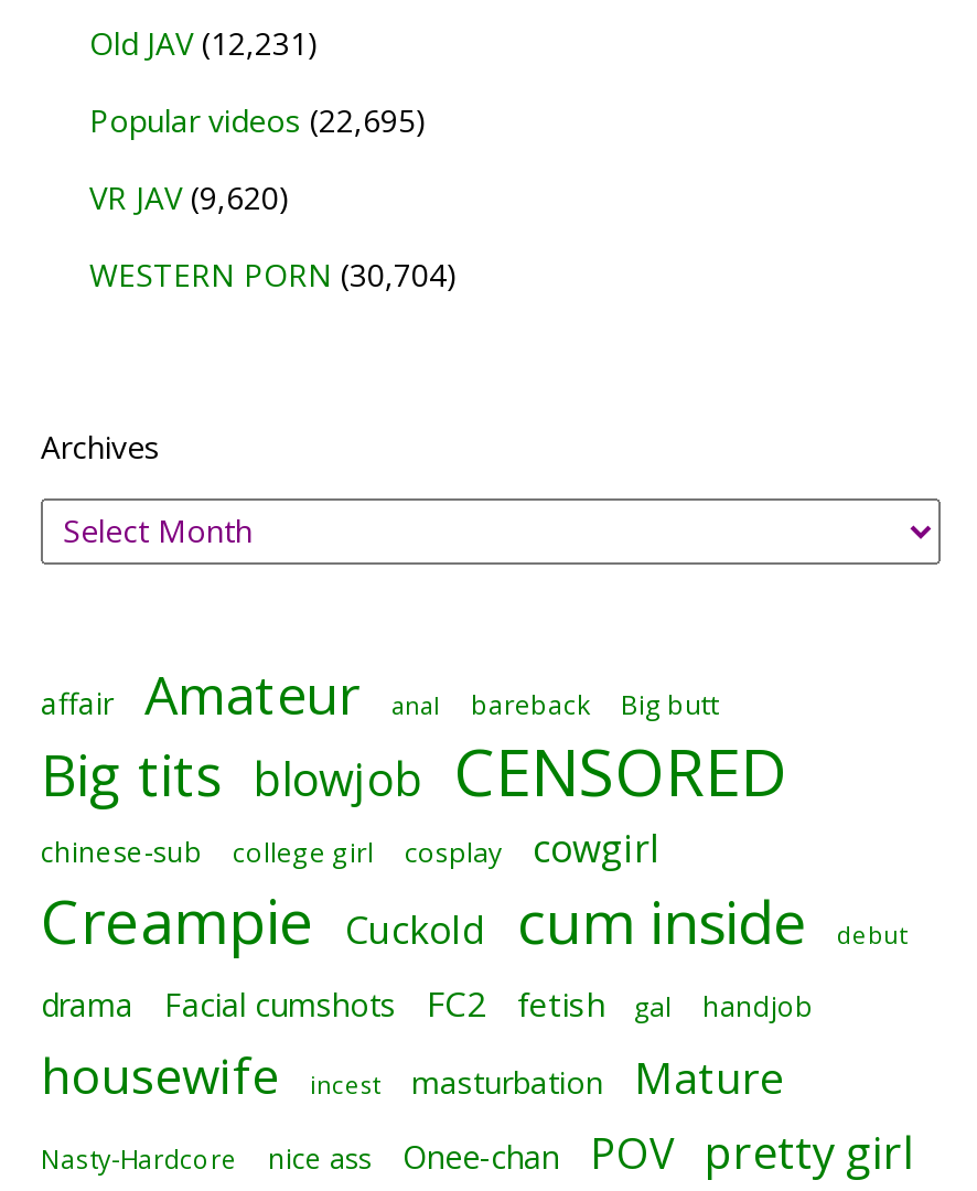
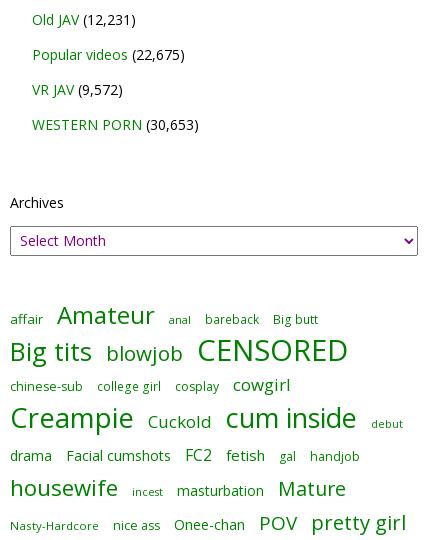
- Popular videos (22,695)
+ Popular videos (22,675)

- VR JAV (9,620)
+ VR JAV (9,572)

- WESTERN PORN (30,704)
+ WESTERN PORN (30,653)
